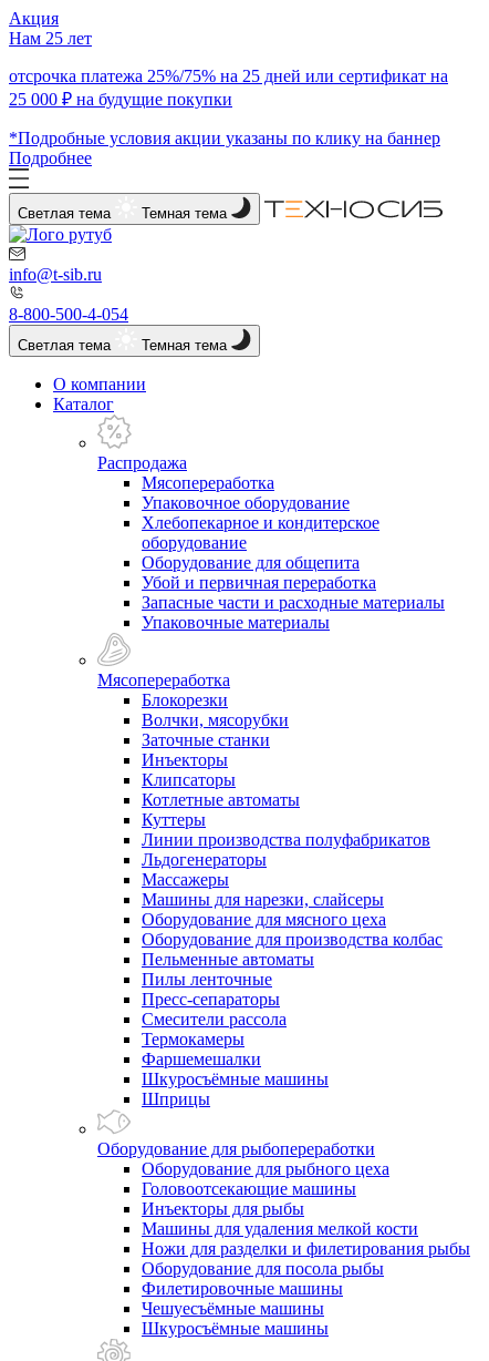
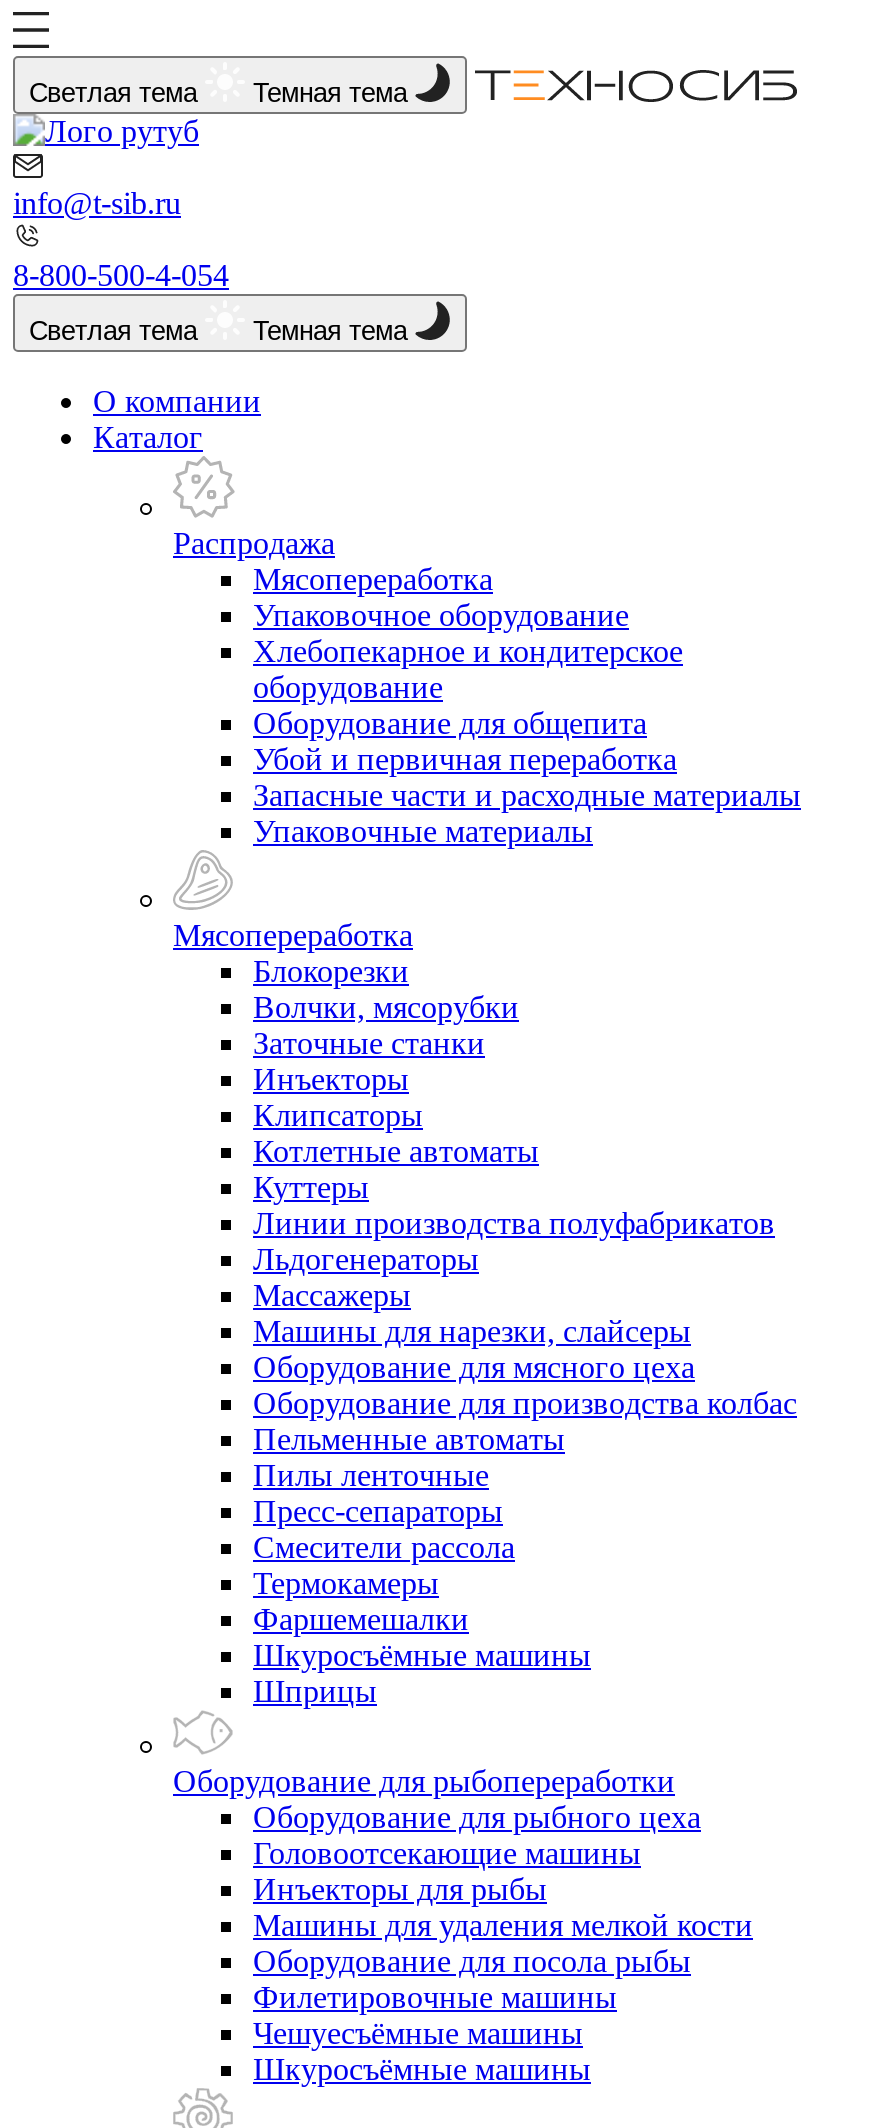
- Акция
- Нам 25 лет
- отсрочка платежа 25%/75% на 25 дней или сертификат на
- 25 000 ₽ на будущие покупки
- *Подробные условия акции указаны по клику на баннер
- Подробнее

- Ножи для разделки и филетирования рыбы
